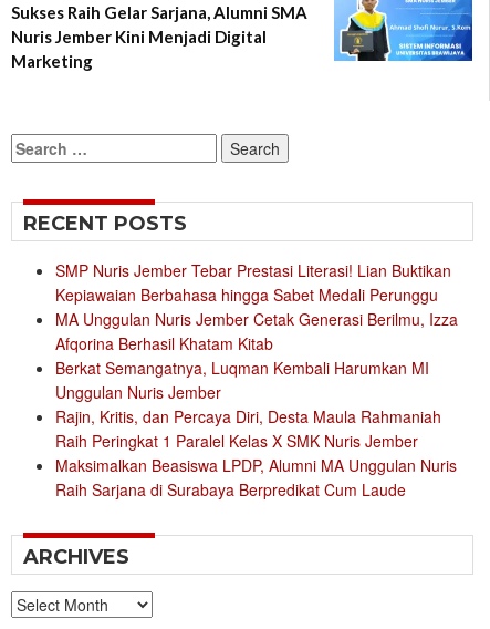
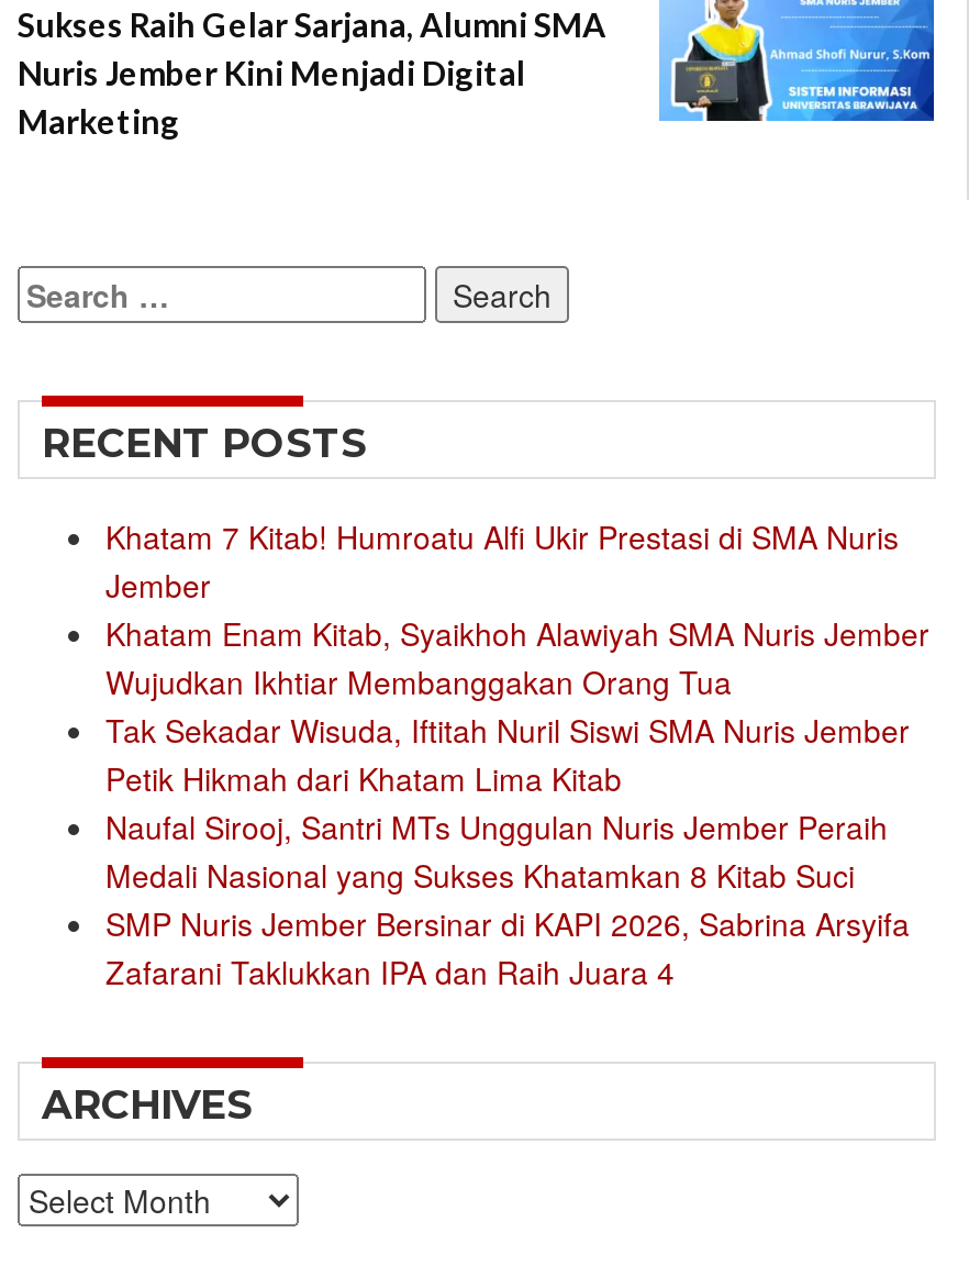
- SMP Nuris Jember Tebar Prestasi Literasi! Lian Buktikan
- Kepiawaian Berbahasa hingga Sabet Medali Perunggu
- MA Unggulan Nuris Jember Cetak Generasi Berilmu, Izza
- Afqorina Berhasil Khatam Kitab
- Berkat Semangatnya, Luqman Kembali Harumkan MI
- Unggulan Nuris Jember
- Rajin, Kritis, dan Percaya Diri, Desta Maula Rahmaniah
- Raih Peringkat 1 Paralel Kelas X SMK Nuris Jember
- Maksimalkan Beasiswa LPDP, Alumni MA Unggulan Nuris
- Raih Sarjana di Surabaya Berpredikat Cum Laude
+ Khatam 7 Kitab! Humroatu Alfi Ukir Prestasi di SMA Nuris
+ Jember
+ Khatam Enam Kitab, Syaikhoh Alawiyah SMA Nuris Jember
+ Wujudkan Ikhtiar Membanggakan Orang Tua
+ Tak Sekadar Wisuda, Iftitah Nuril Siswi SMA Nuris Jember
+ Petik Hikmah dari Khatam Lima Kitab
+ Naufal Sirooj, Santri MTs Unggulan Nuris Jember Peraih
+ Medali Nasional yang Sukses Khatamkan 8 Kitab Suci
+ SMP Nuris Jember Bersinar di KAPI 2026, Sabrina Arsyifa
+ Zafarani Taklukkan IPA dan Raih Juara 4
